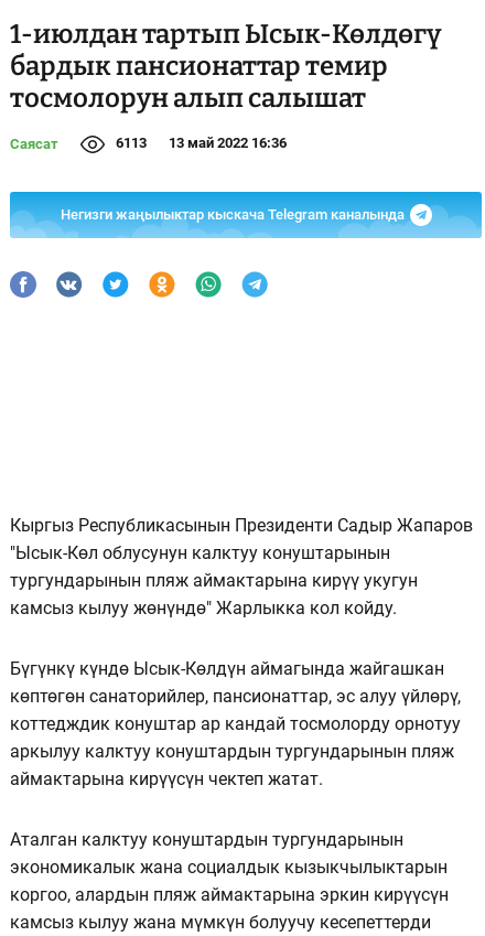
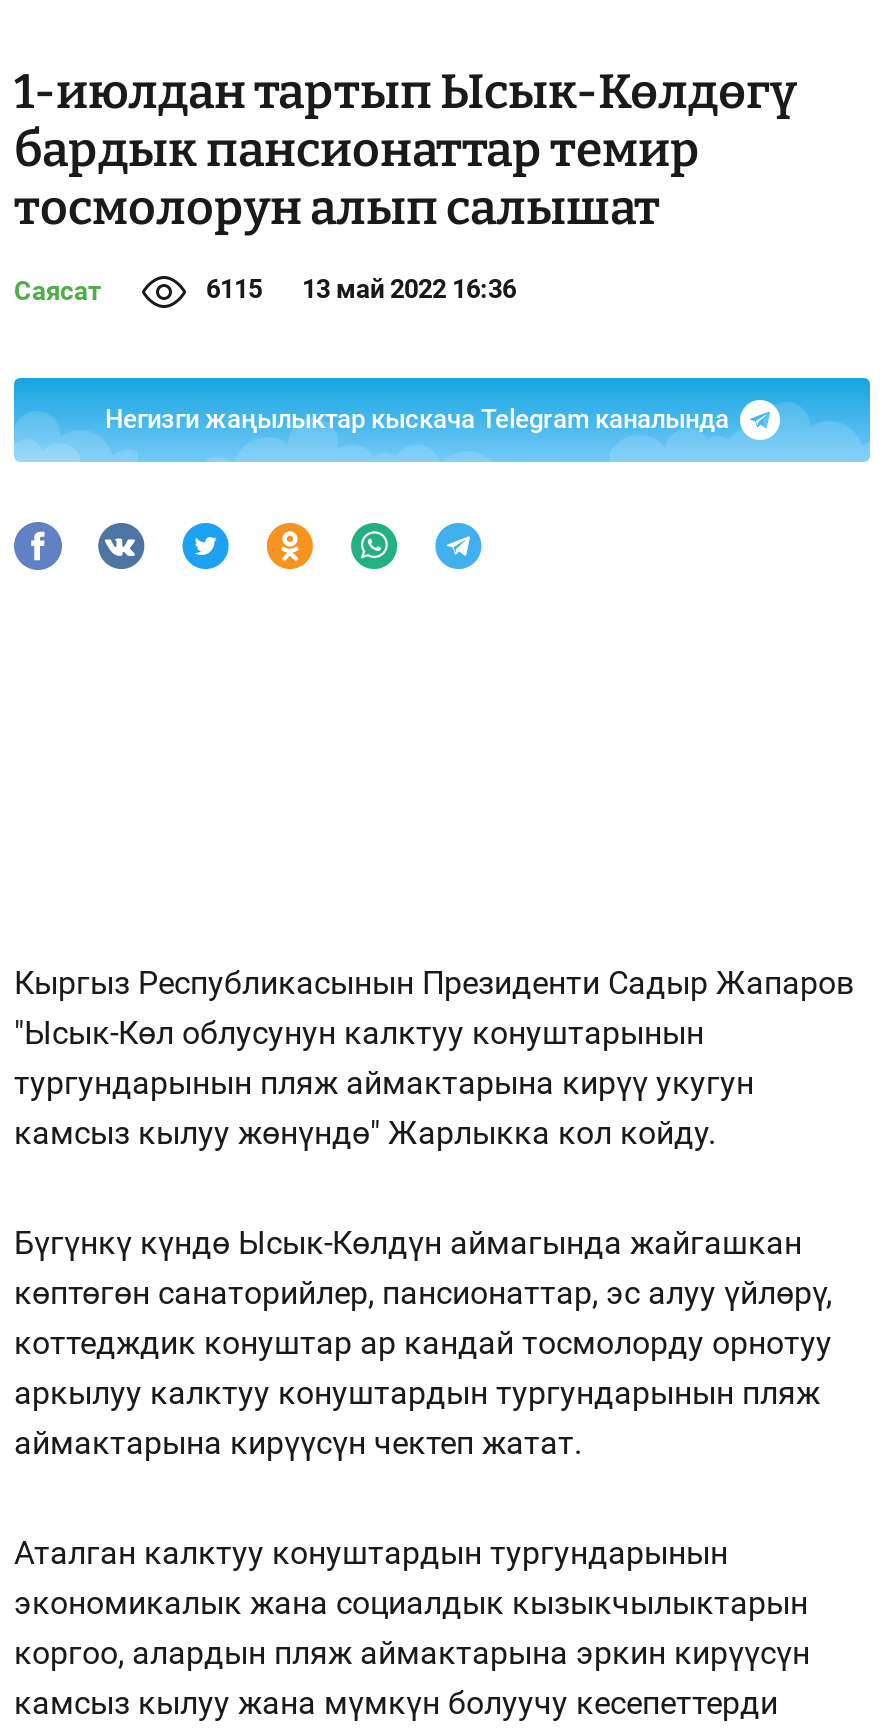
- 6113 13 май 2022 16:36
+ 6115 13 май 2022 16:36
